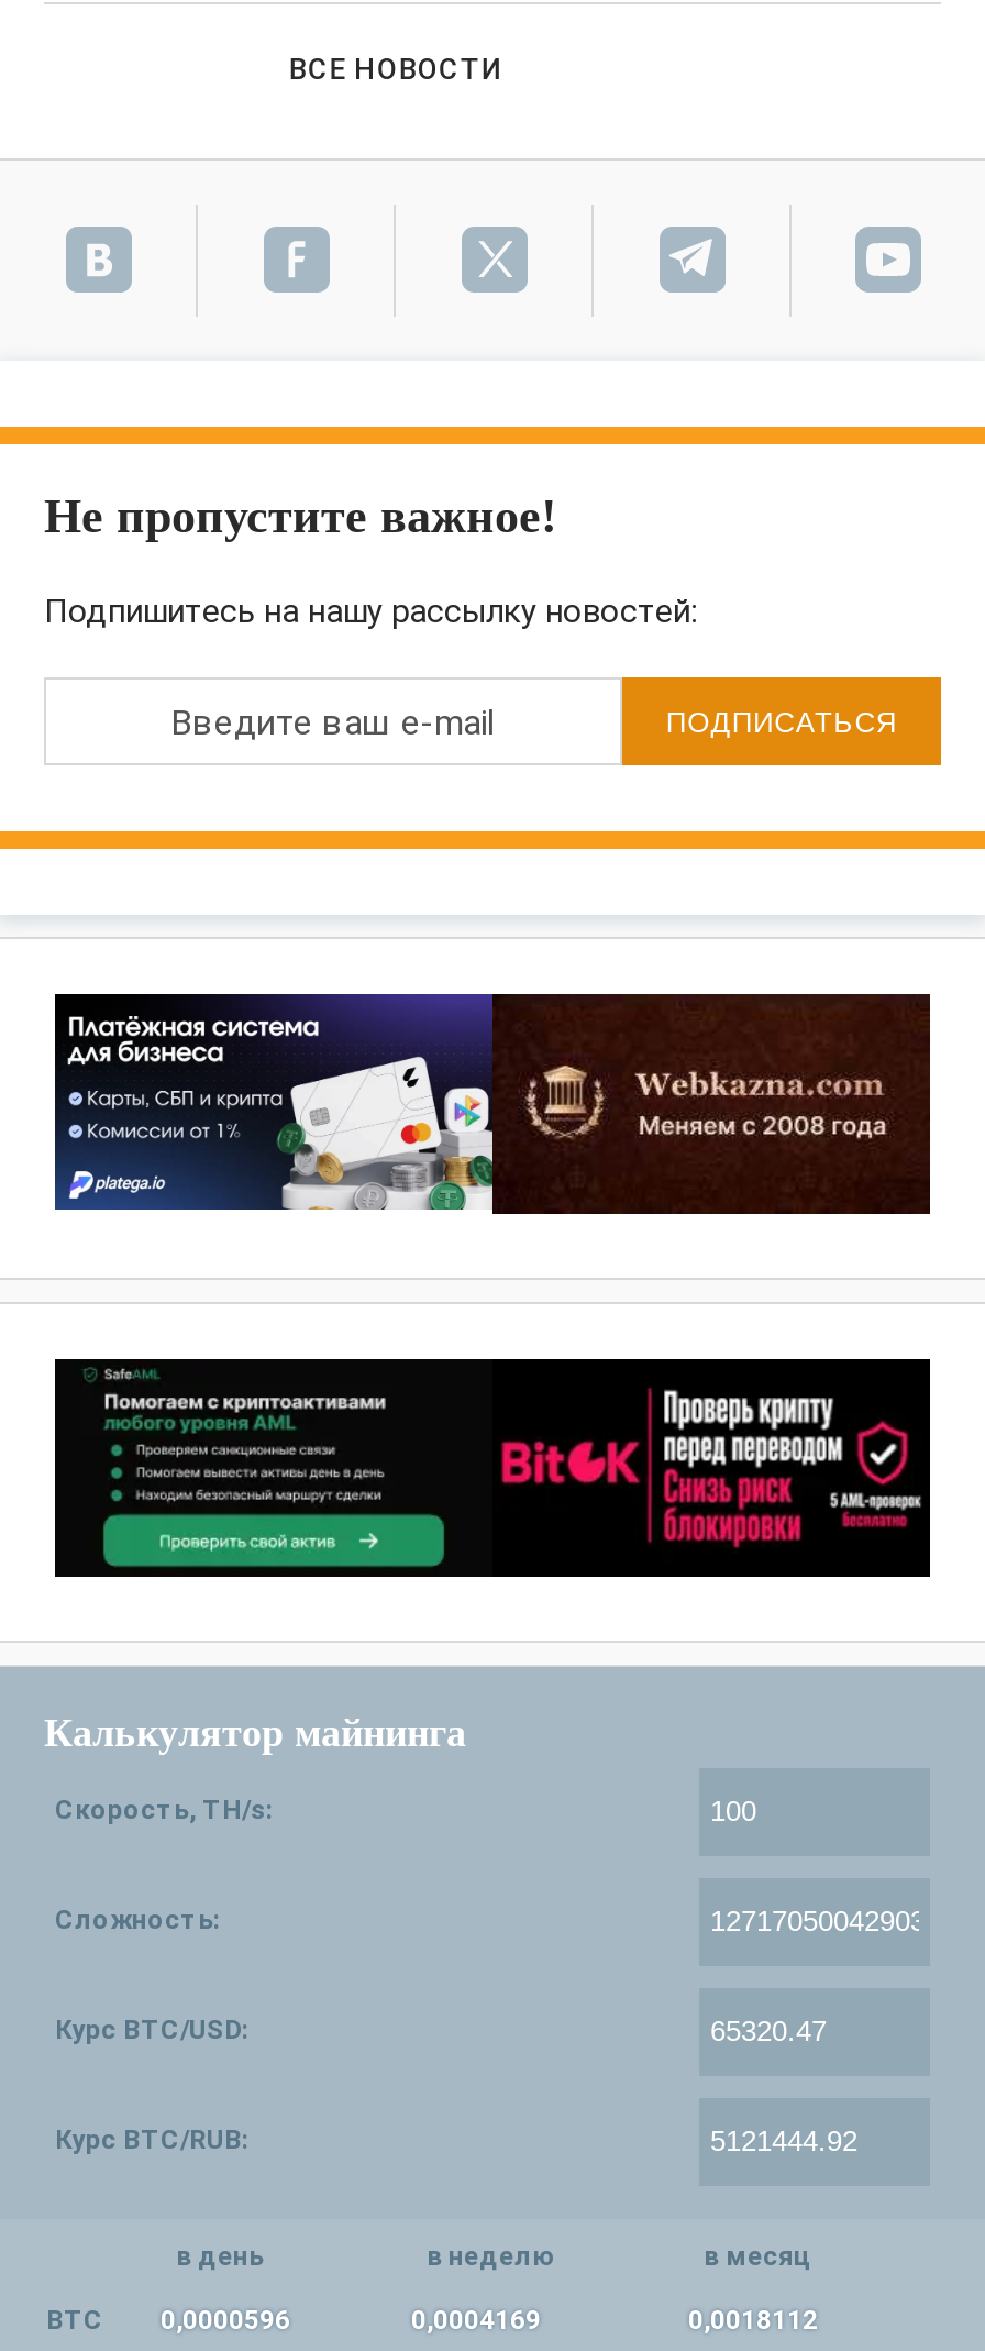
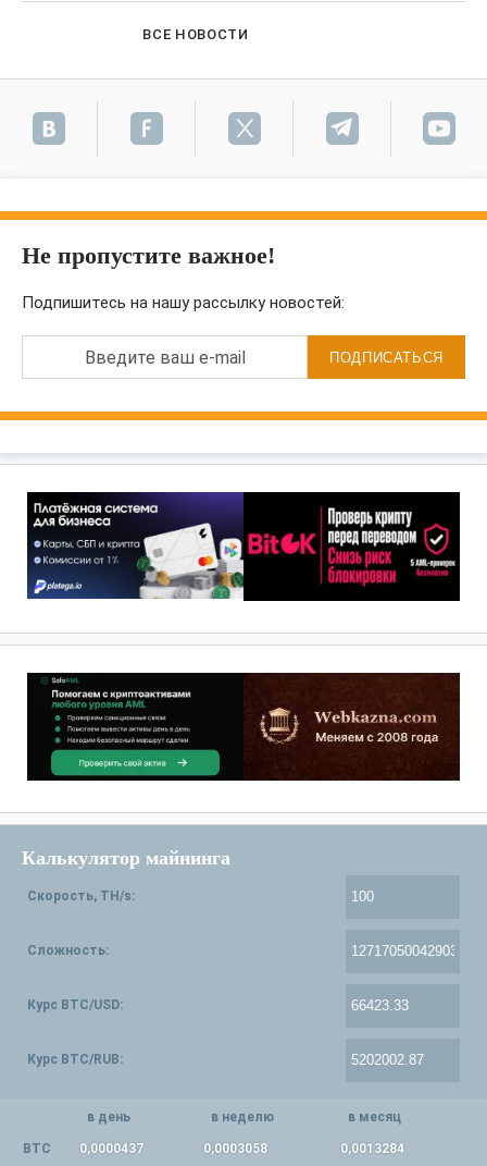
moved down: [image]

moved up: [image]

- BTC 0,0000596
+ BTC 0,0000437

- 0,0004169
+ 0,0003058

- 0,0018112
+ 0,0013284
